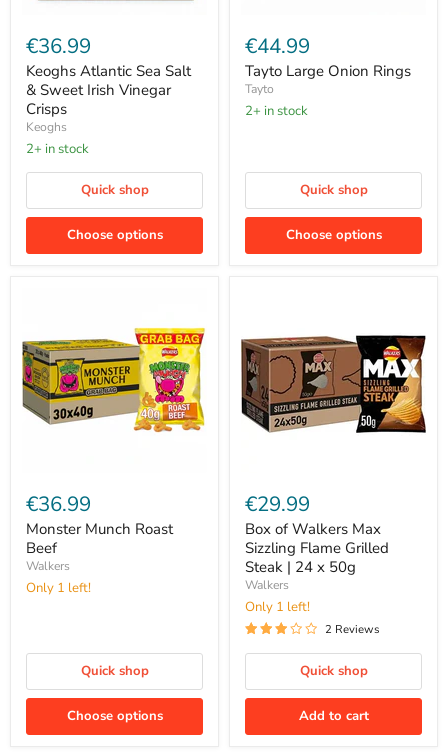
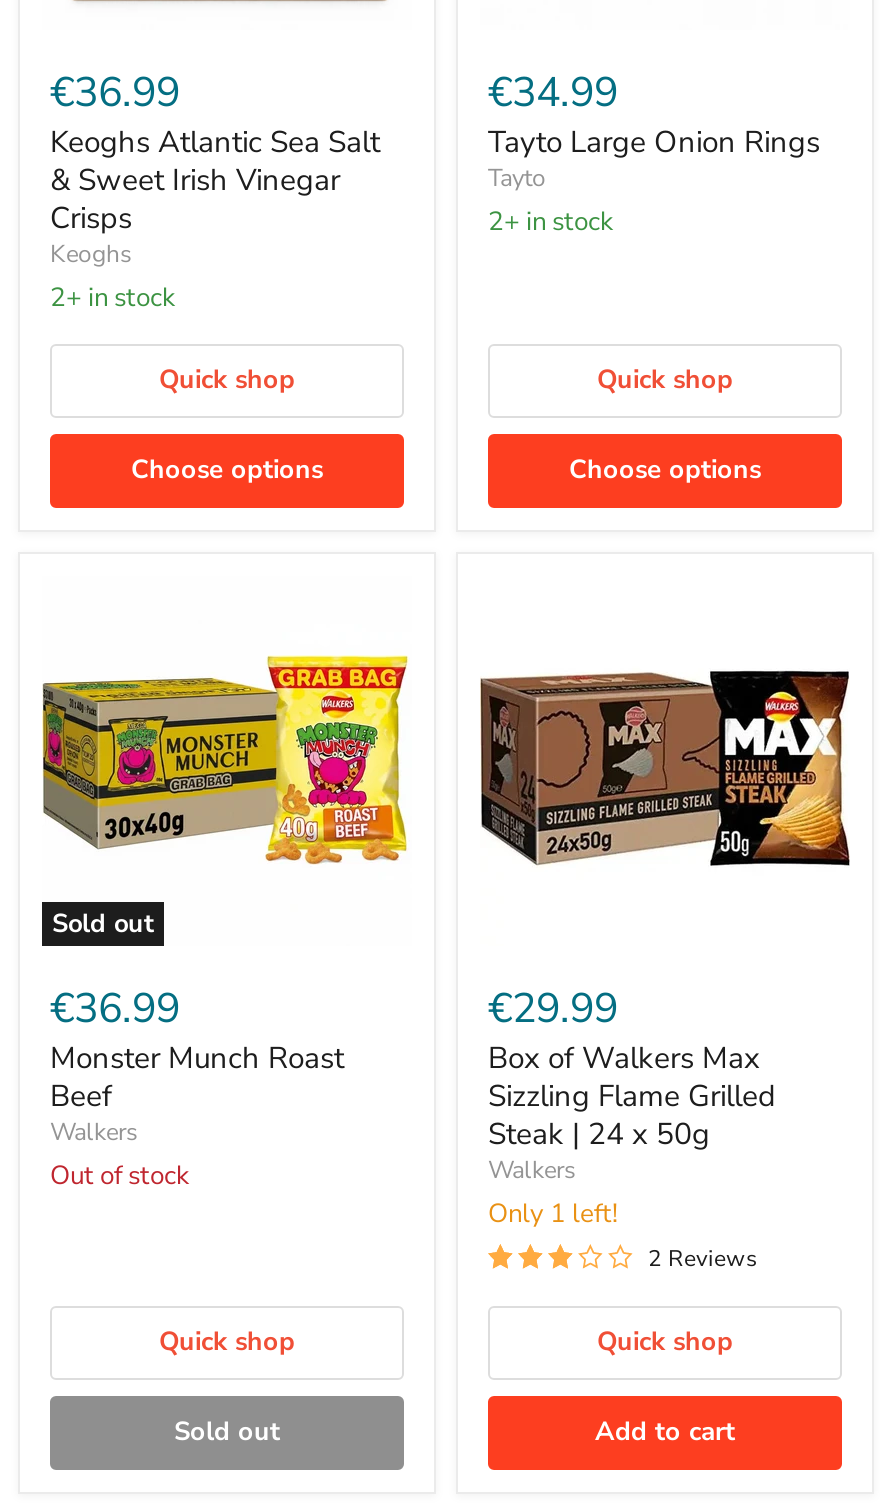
- €44.99
+ €34.99

+ Sold out

- Only 1 left!
+ Out of stock

- Choose options
+ Sold out
